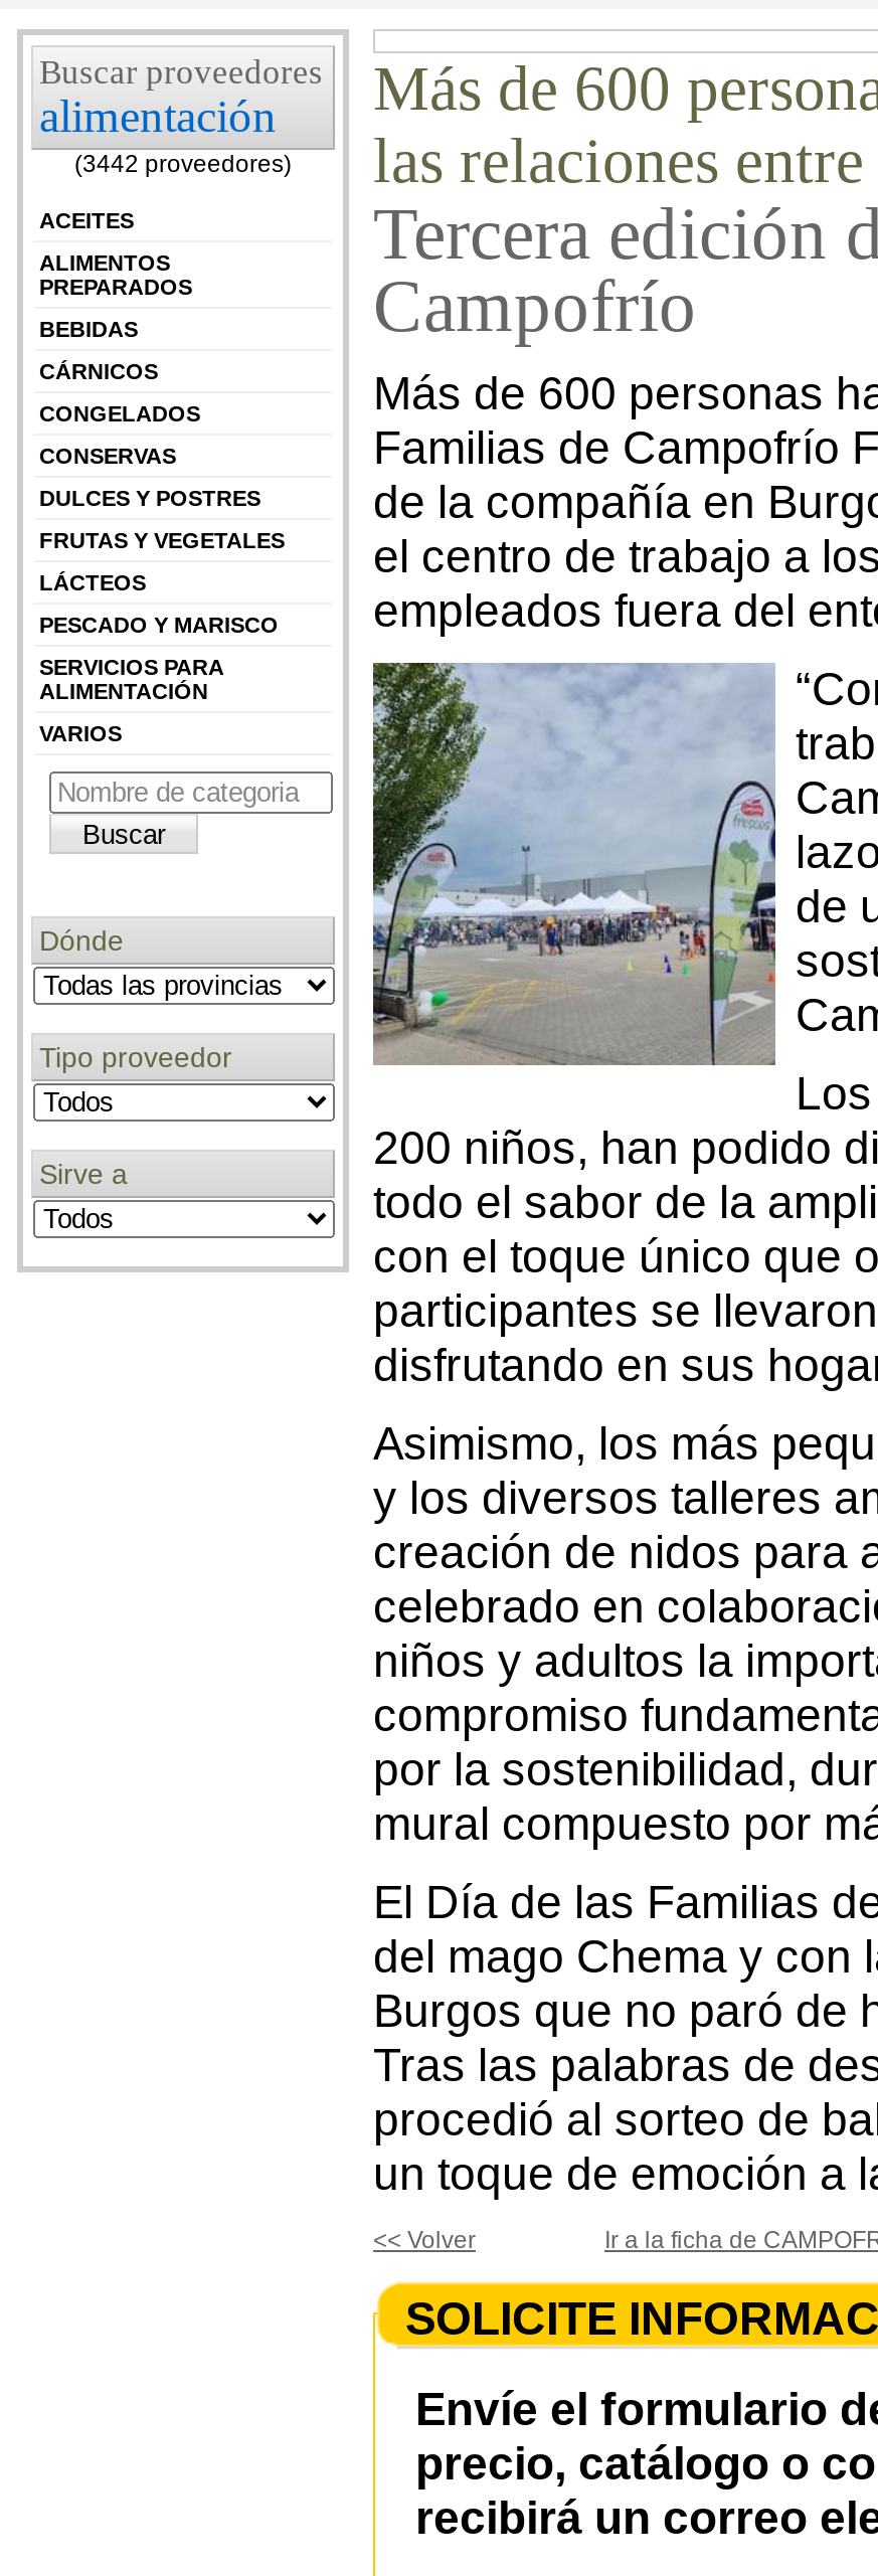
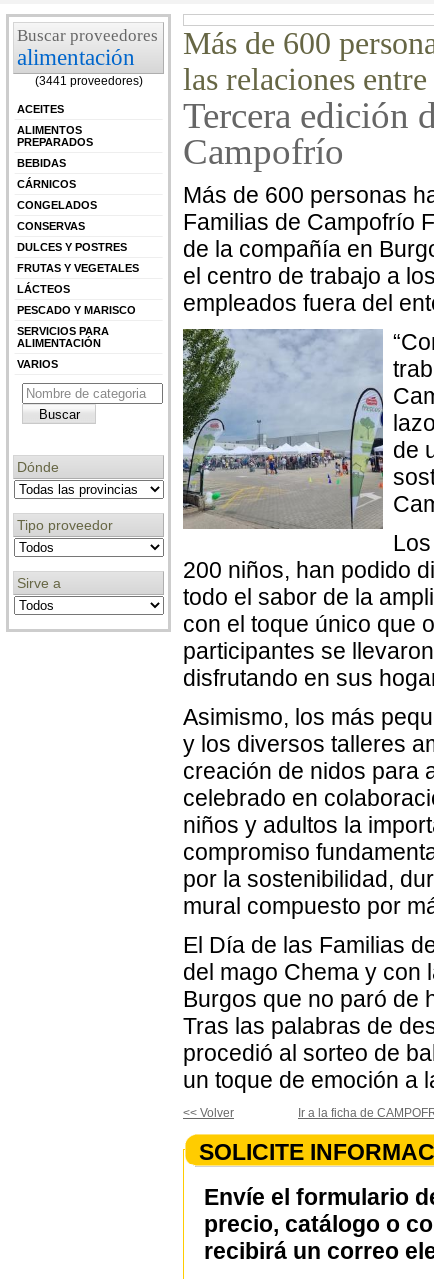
- (3442 proveedores)
+ (3441 proveedores)
